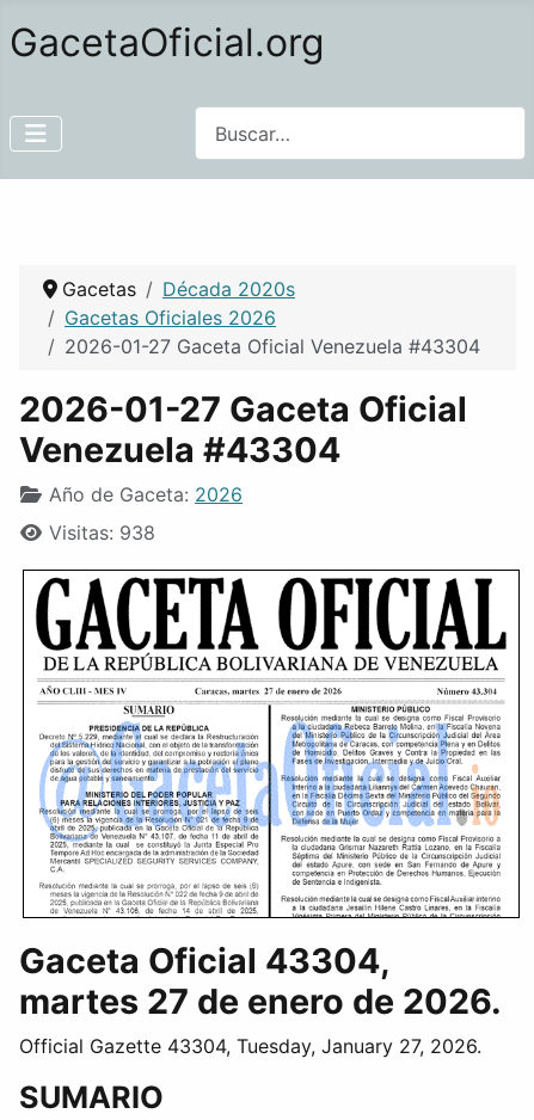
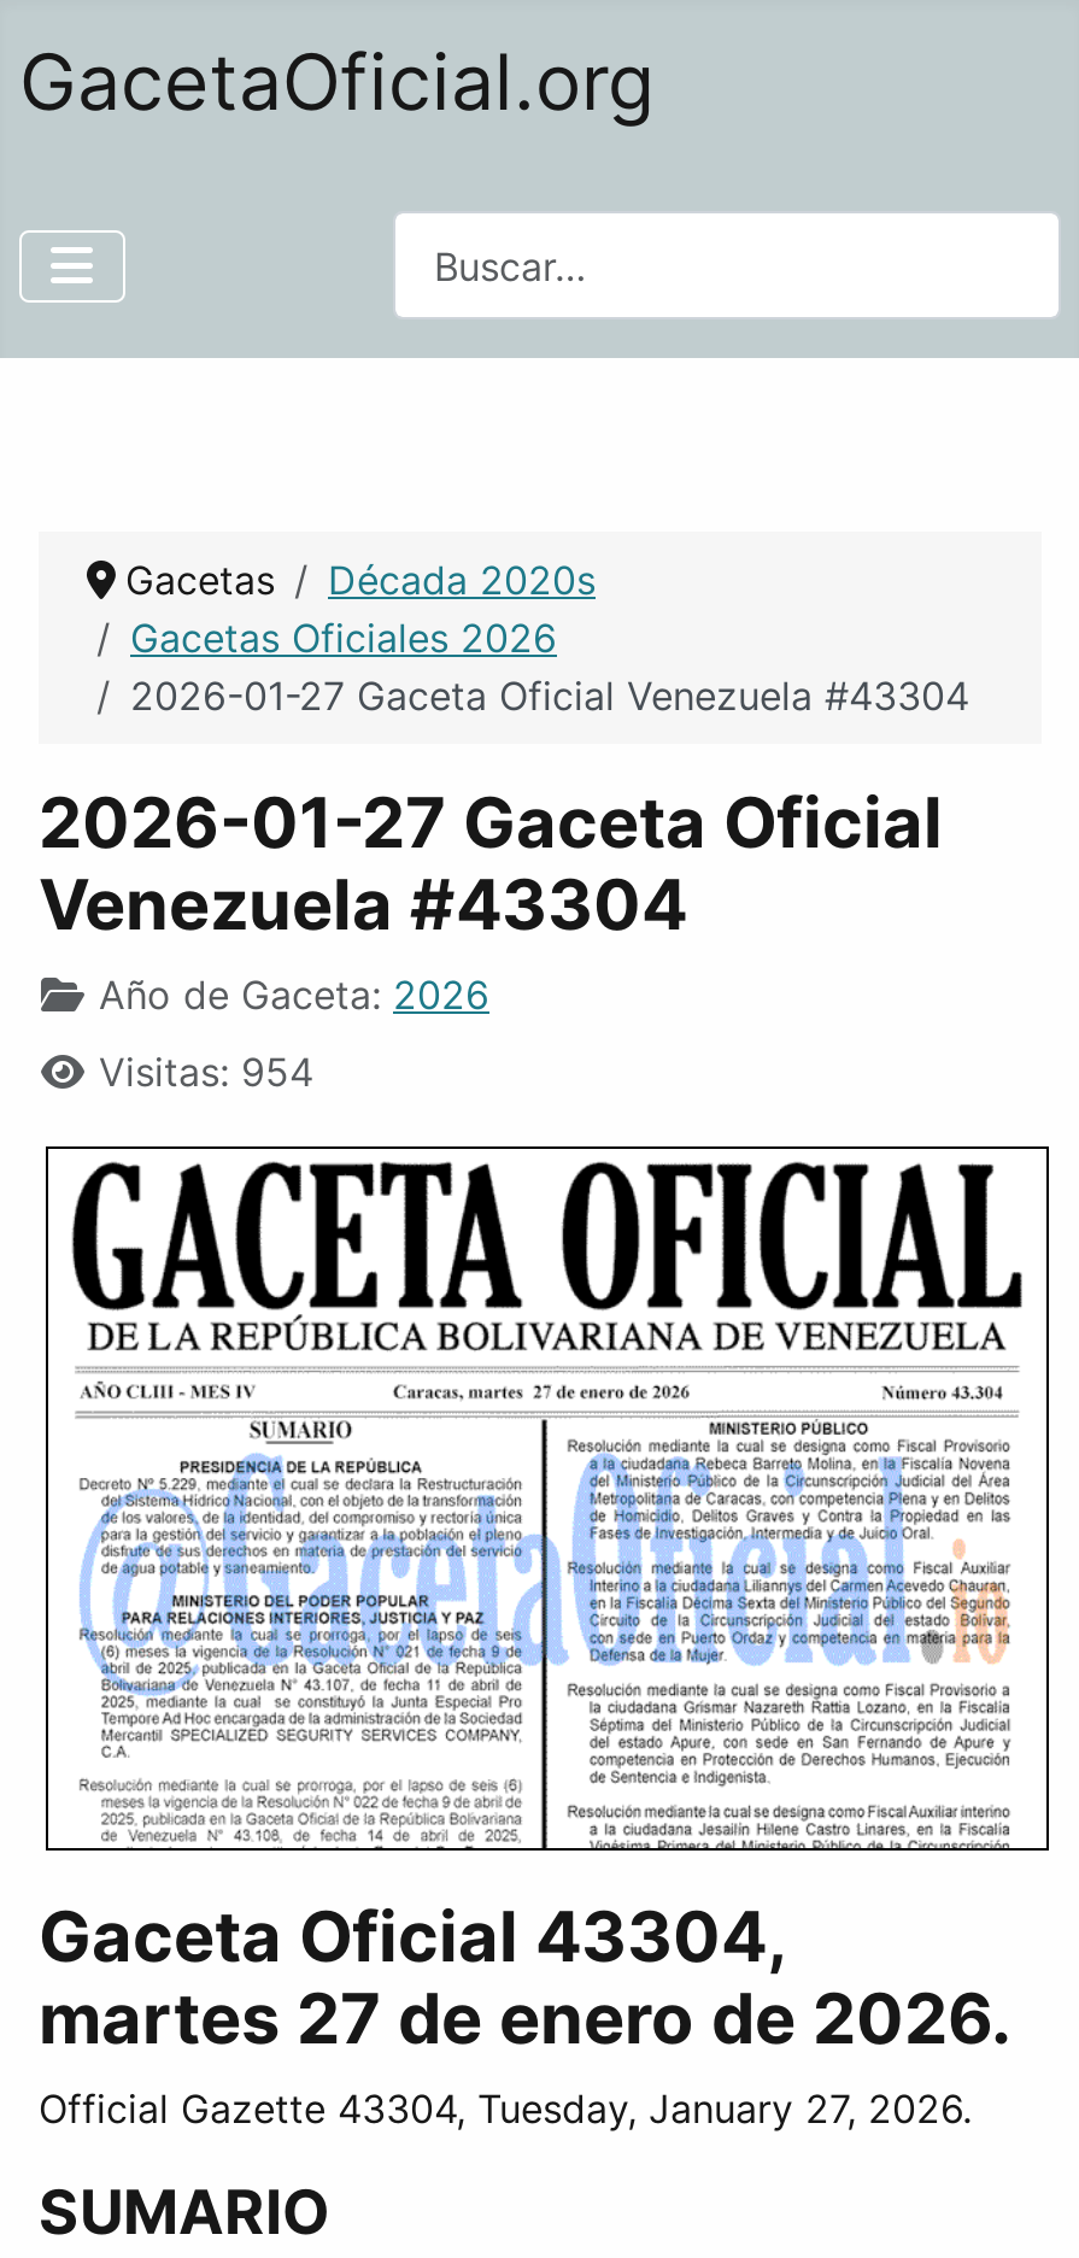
- Visitas: 938
+ Visitas: 954
